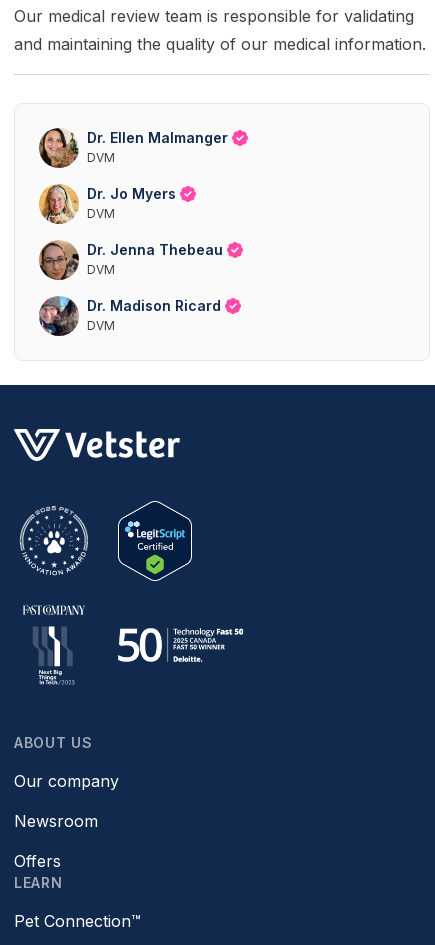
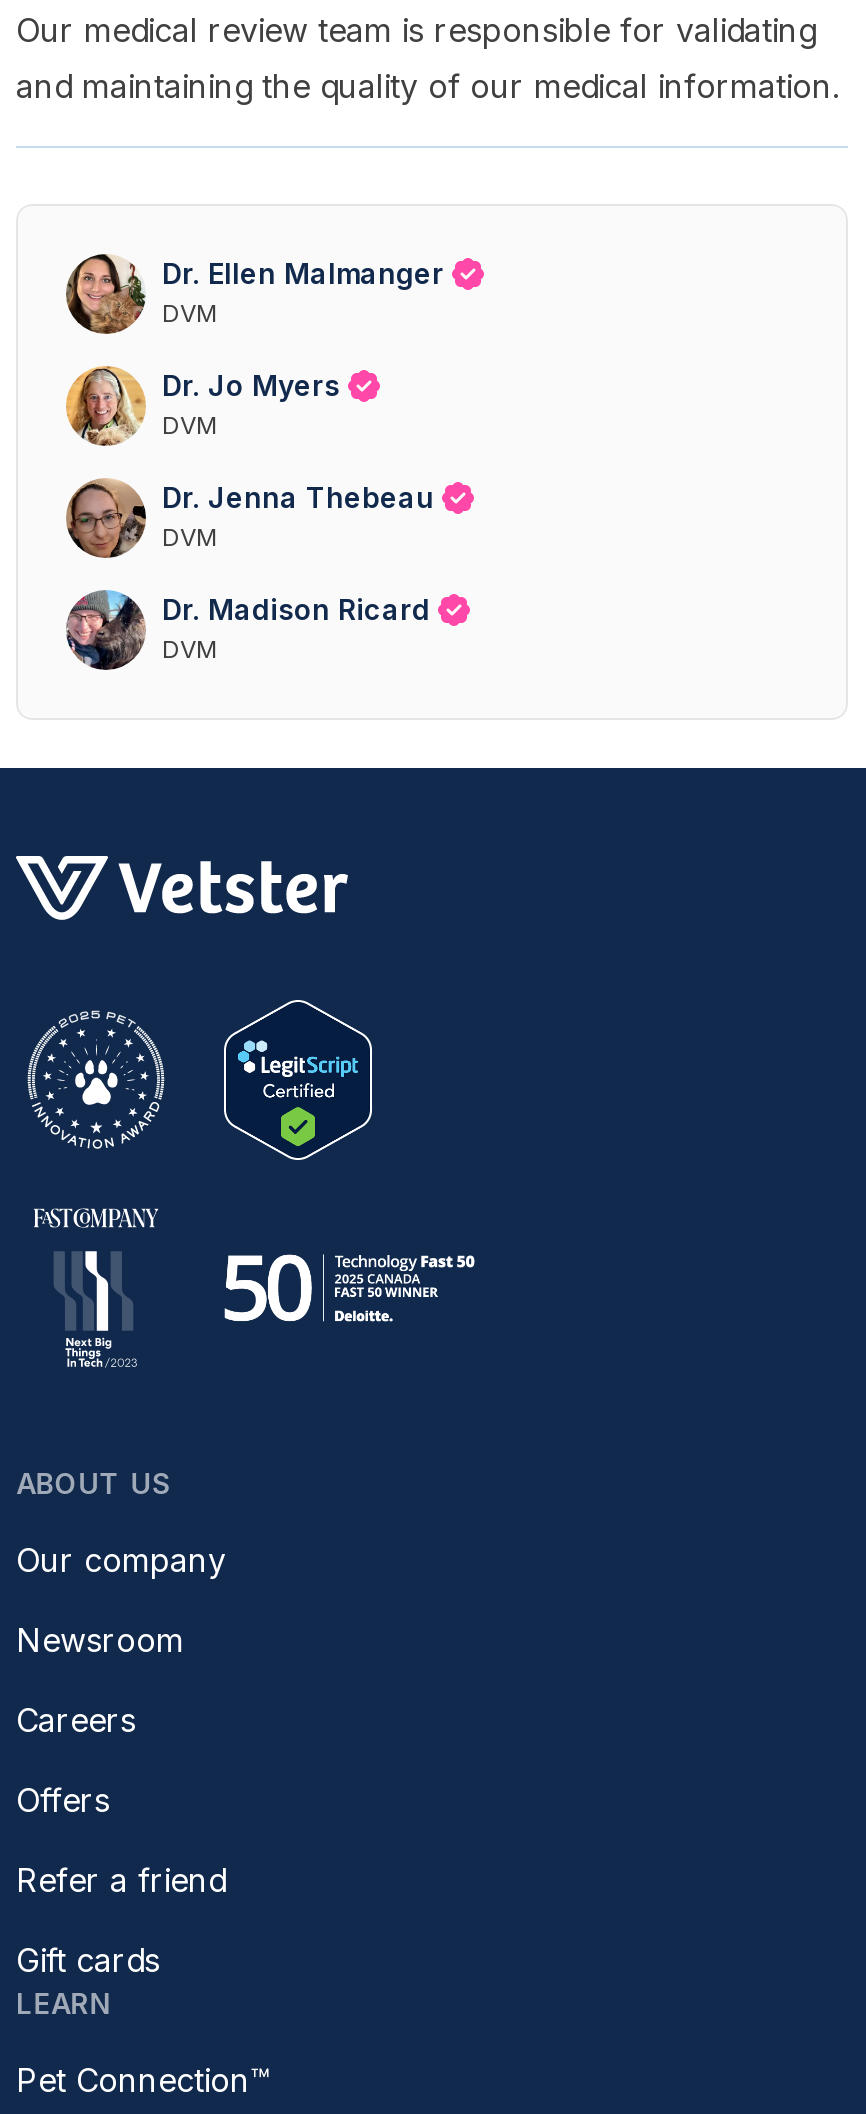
+ Careers

+ Refer a friend
+ Gift cards
